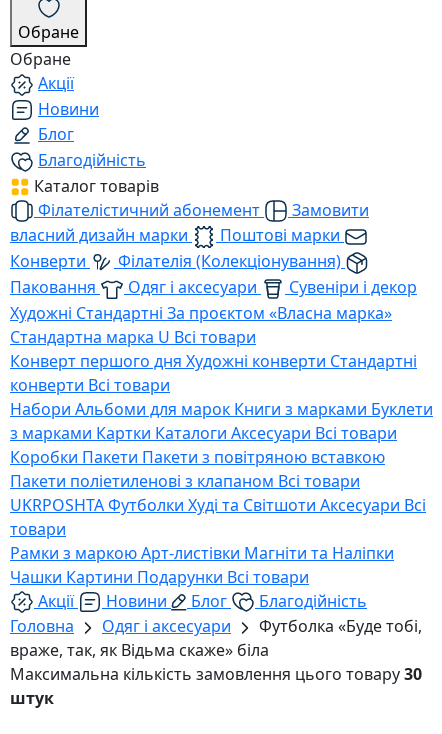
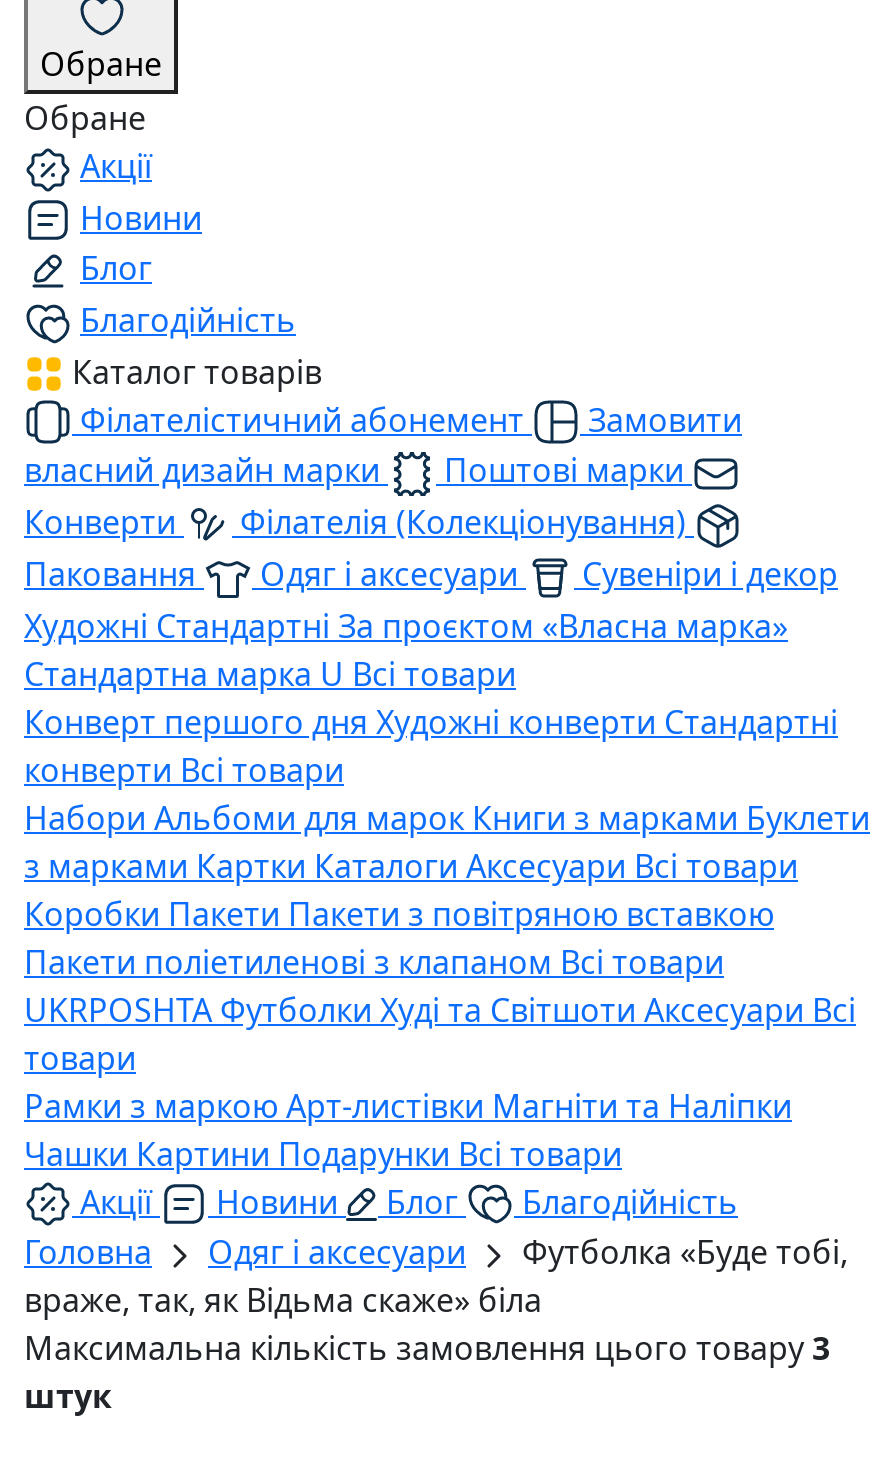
- Максимальна кількість замовлення цього товару 30
+ Максимальна кількість замовлення цього товару 3
